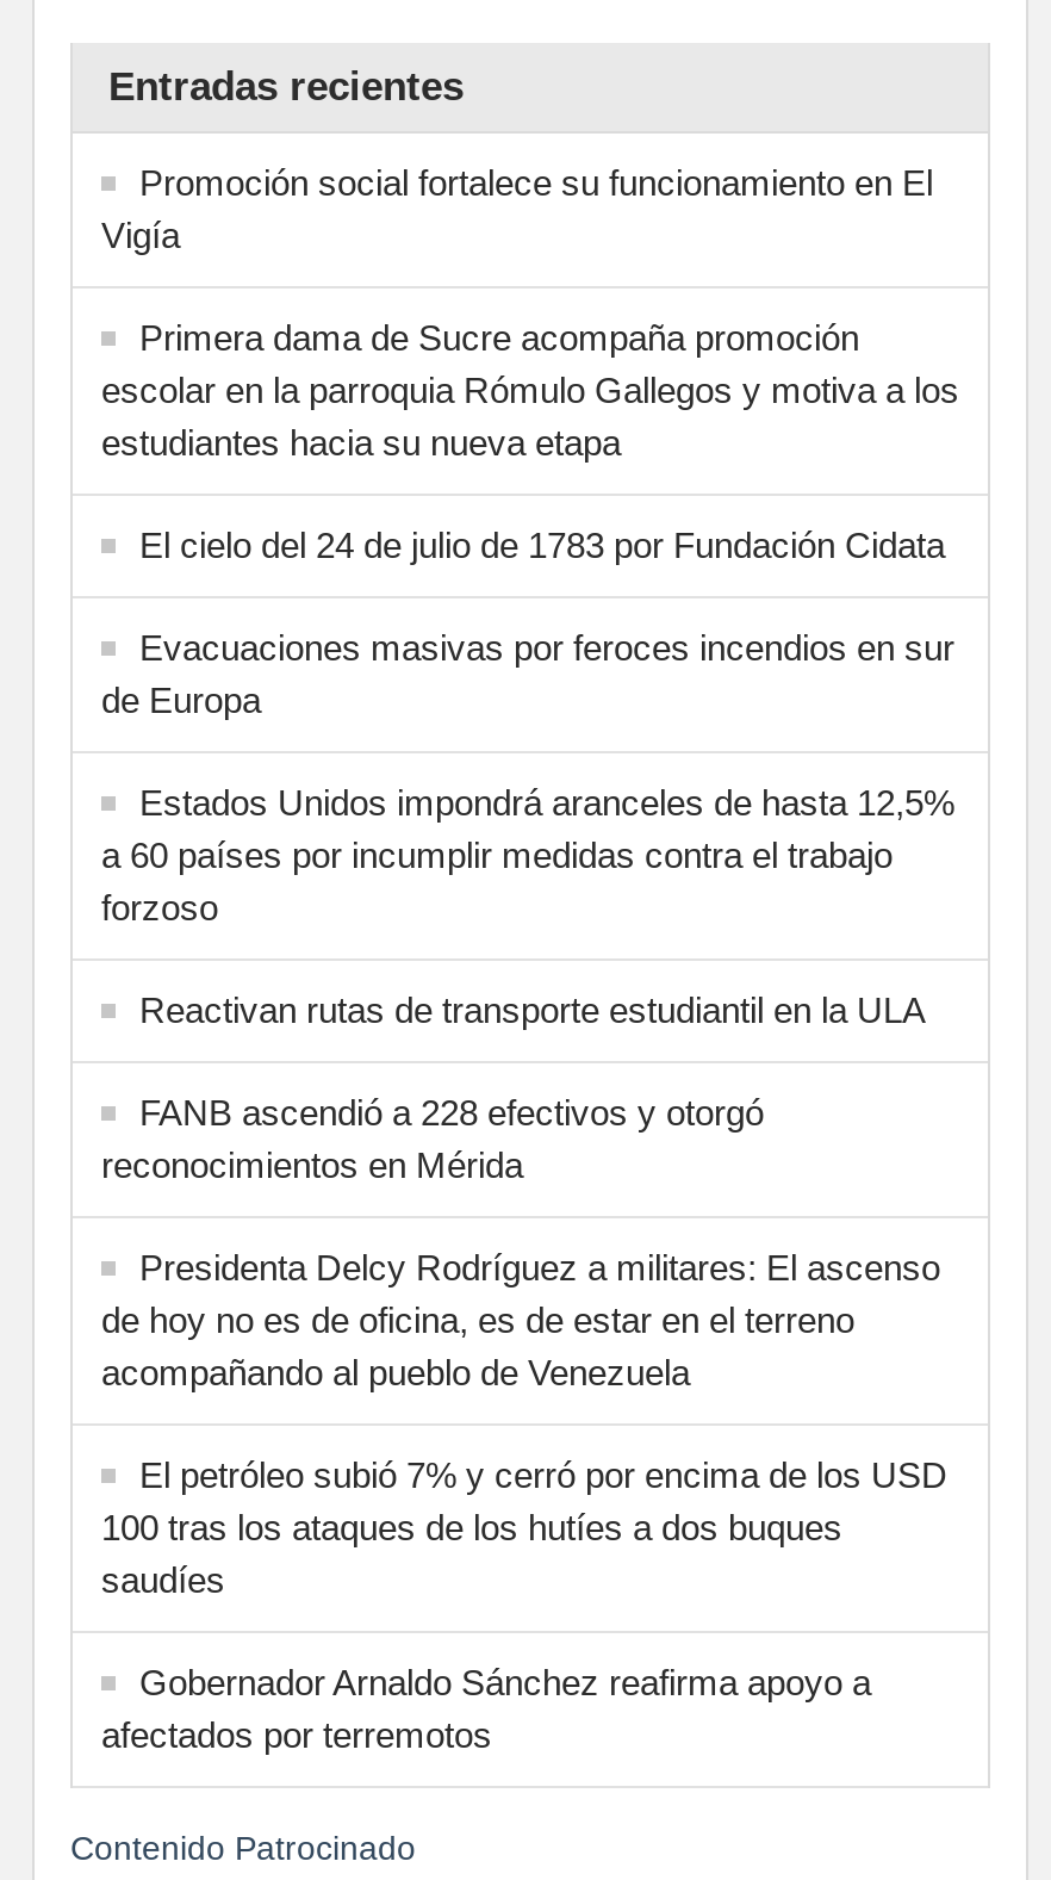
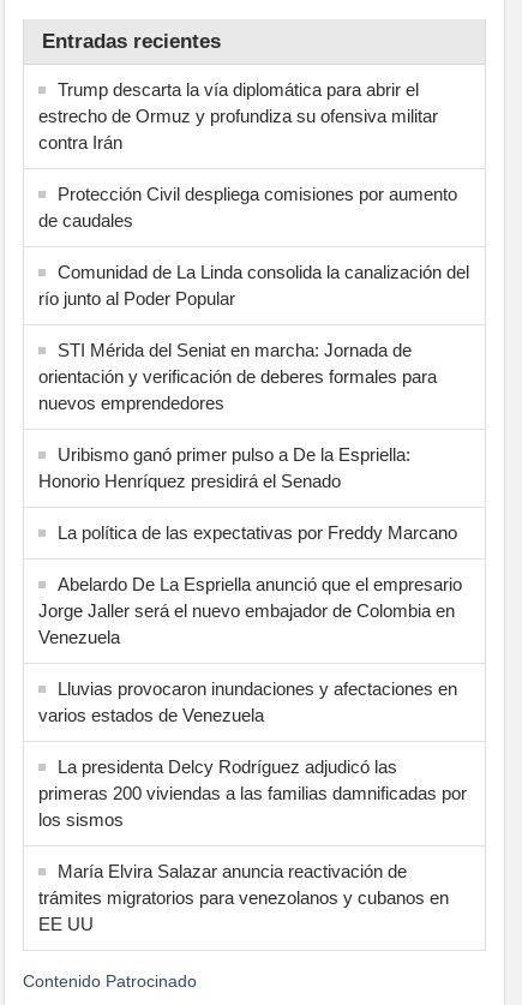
- Promoción social fortalece su funcionamiento en El
- Vigía
+ Trump descarta la vía diplomática para abrir el
+ estrecho de Ormuz y profundiza su ofensiva militar
+ contra Irán

- Primera dama de Sucre acompaña promoción
- escolar en la parroquia Rómulo Gallegos y motiva a los
- estudiantes hacia su nueva etapa
+ Protección Civil despliega comisiones por aumento
+ de caudales

- El cielo del 24 de julio de 1783 por Fundación Cidata
+ Comunidad de La Linda consolida la canalización del
+ río junto al Poder Popular

- Evacuaciones masivas por feroces incendios en sur
- de Europa
+ STI Mérida del Seniat en marcha: Jornada de
+ orientación y verificación de deberes formales para
+ nuevos emprendedores

- Estados Unidos impondrá aranceles de hasta 12,5%
- a 60 países por incumplir medidas contra el trabajo
- forzoso
+ Uribismo ganó primer pulso a De la Espriella:
+ Honorio Henríquez presidirá el Senado

- Reactivan rutas de transporte estudiantil en la ULA
+ La política de las expectativas por Freddy Marcano

- FANB ascendió a 228 efectivos y otorgó
- reconocimientos en Mérida
+ Abelardo De La Espriella anunció que el empresario
+ Jorge Jaller será el nuevo embajador de Colombia en
+ Venezuela

- Presidenta Delcy Rodríguez a militares: El ascenso
- de hoy no es de oficina, es de estar en el terreno
- acompañando al pueblo de Venezuela
+ Lluvias provocaron inundaciones y afectaciones en
+ varios estados de Venezuela

- El petróleo subió 7% y cerró por encima de los USD
- 100 tras los ataques de los hutíes a dos buques
- saudíes
+ La presidenta Delcy Rodríguez adjudicó las
+ primeras 200 viviendas a las familias damnificadas por
+ los sismos

- Gobernador Arnaldo Sánchez reafirma apoyo a
- afectados por terremotos
+ María Elvira Salazar anuncia reactivación de
+ trámites migratorios para venezolanos y cubanos en
+ EE UU
